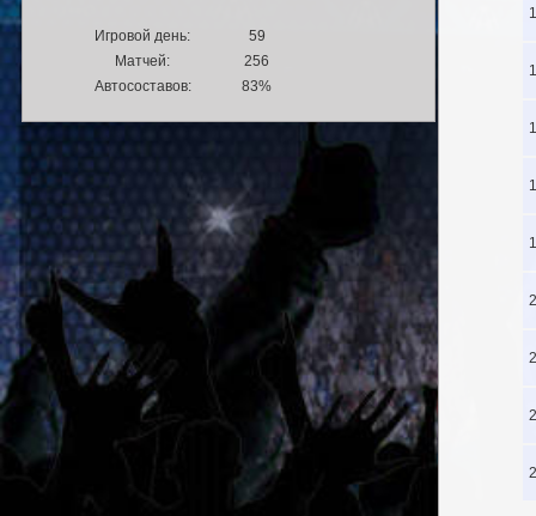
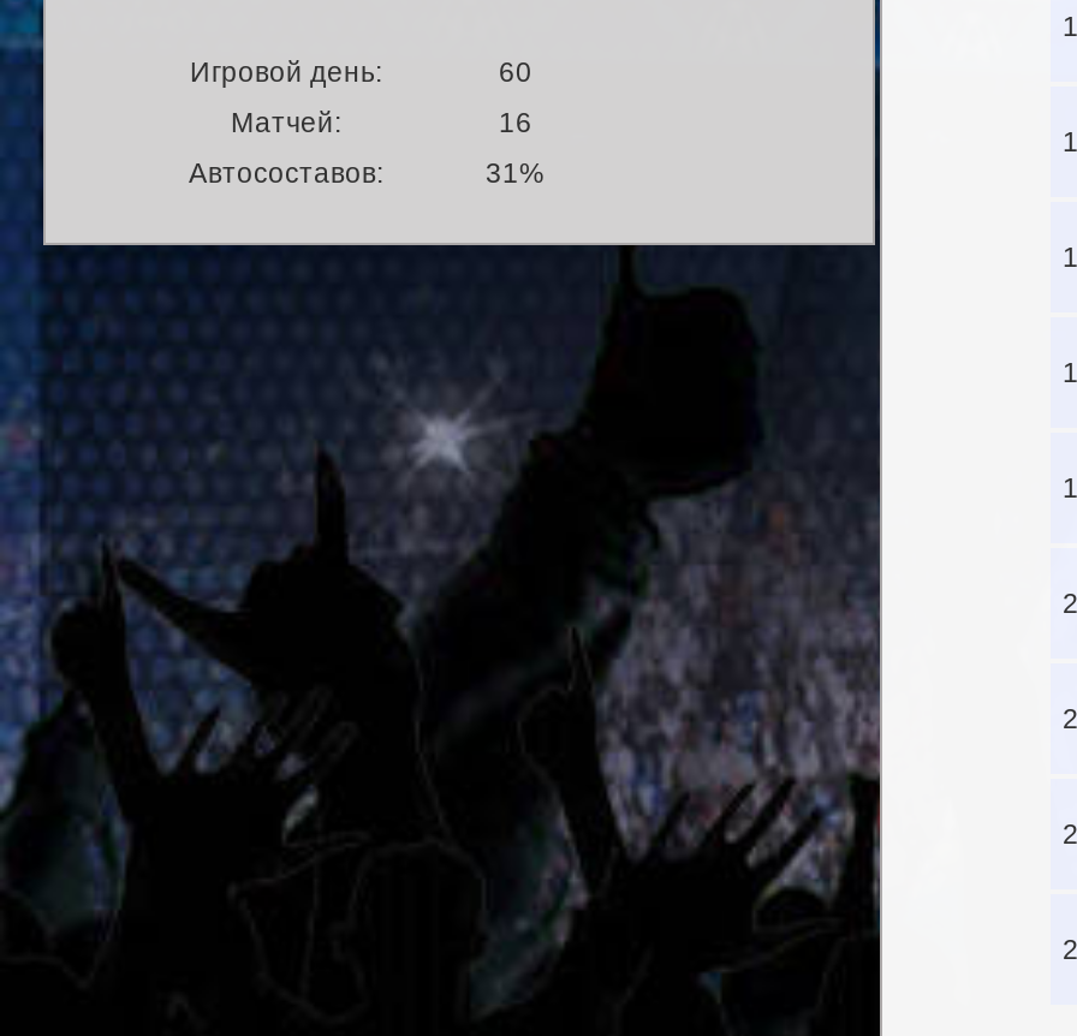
- 59
+ 60

- 256
+ 16

- 83%
+ 31%
